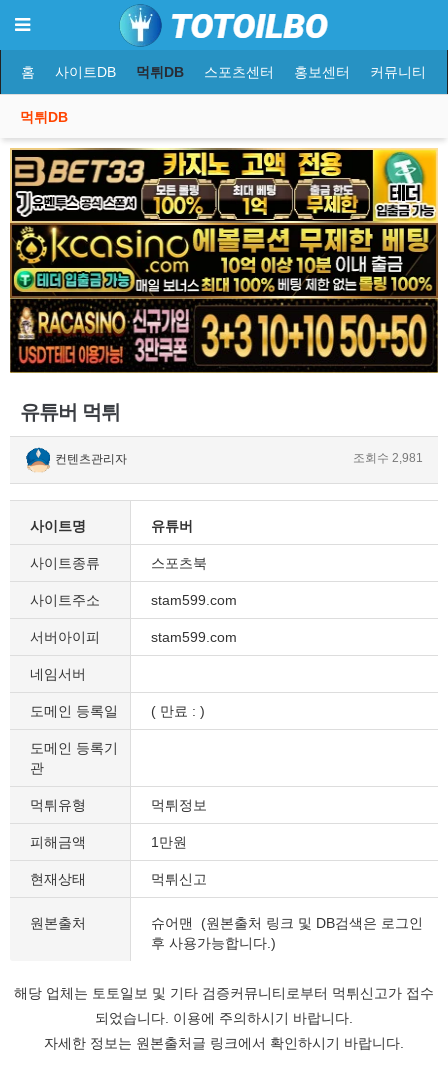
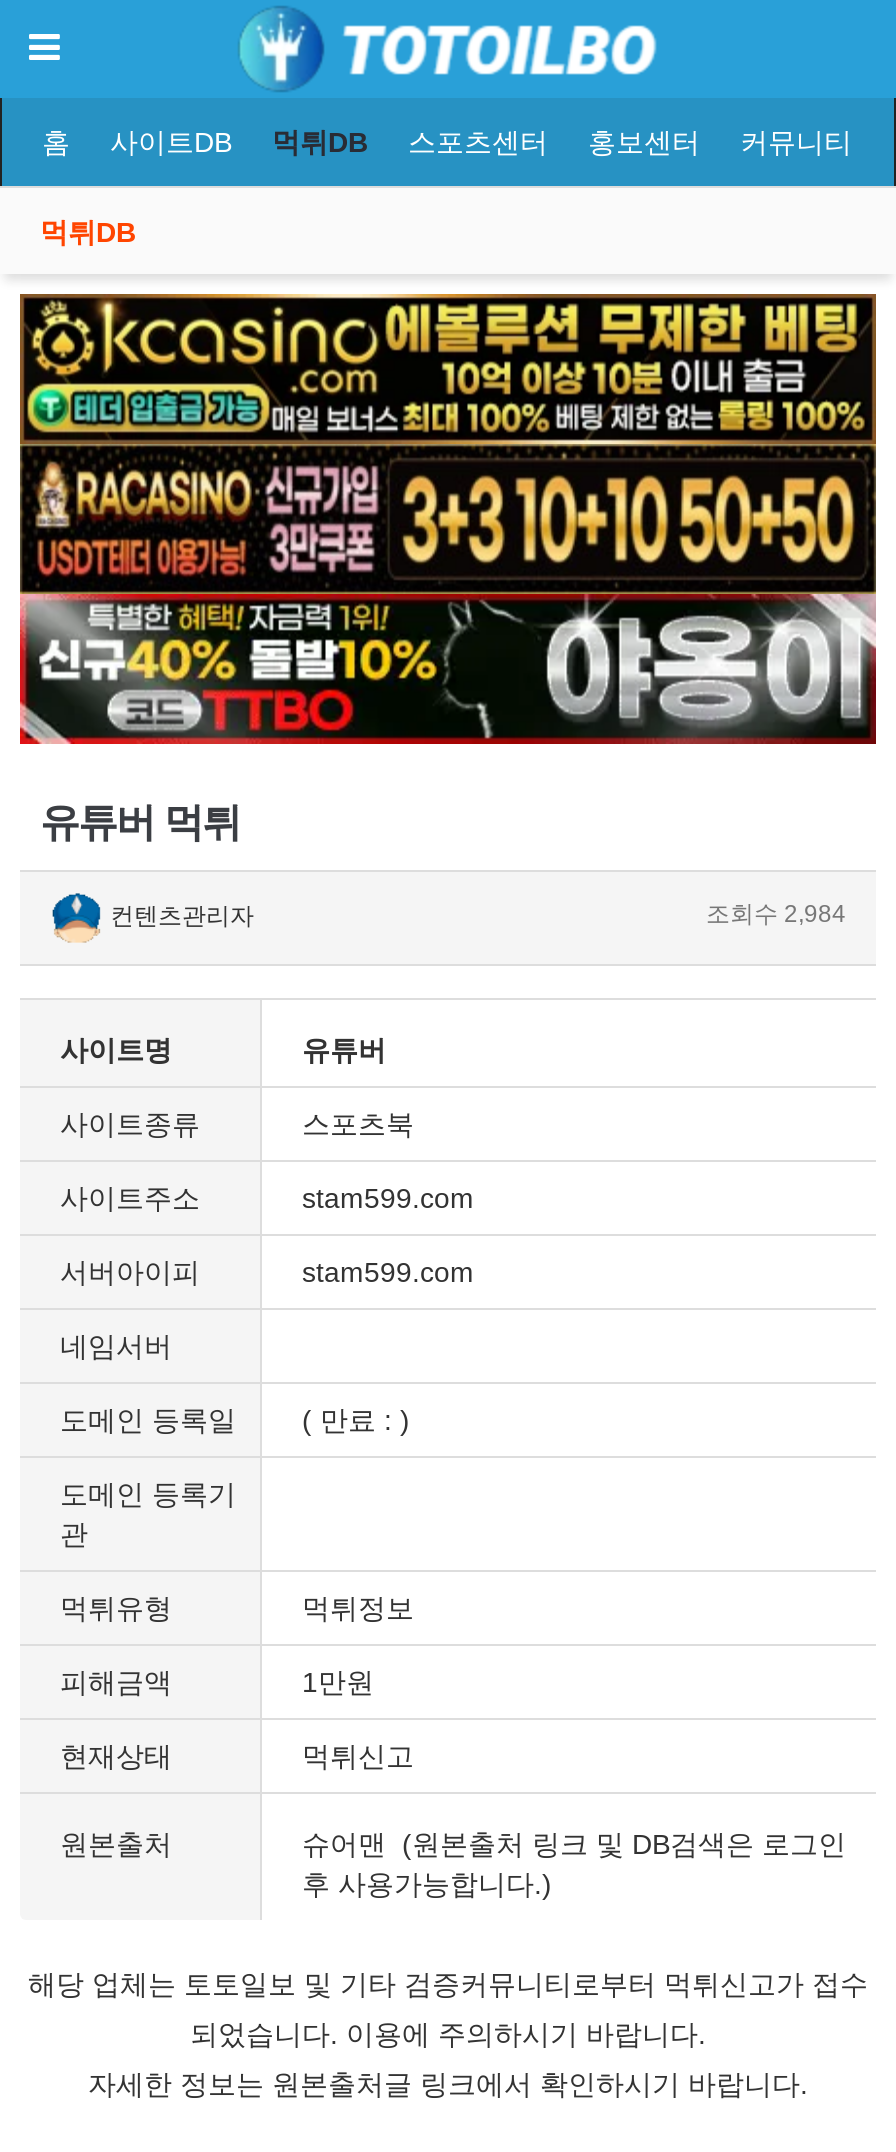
- [image]
+ [image]

- 조회수 2,981
+ 조회수 2,984
